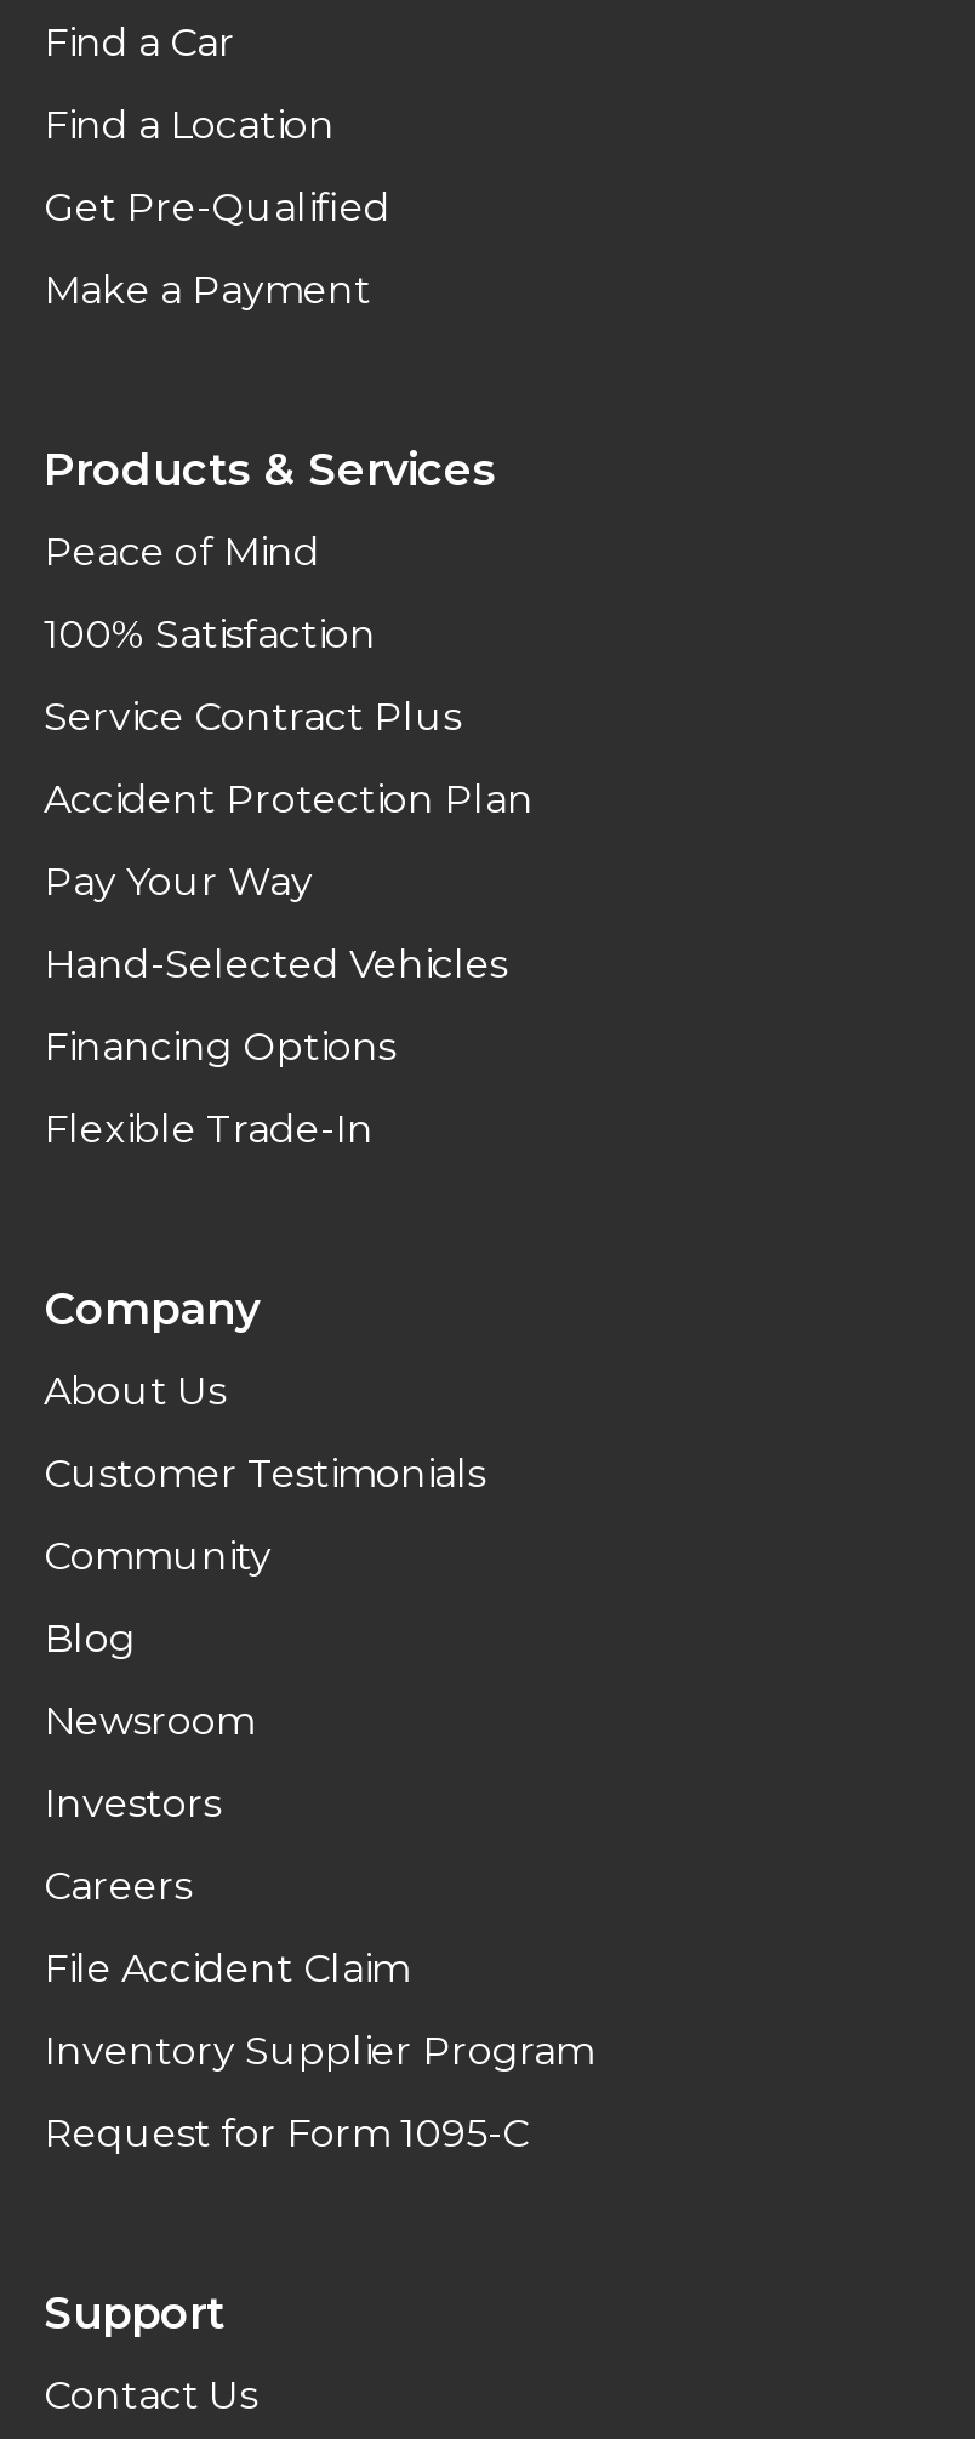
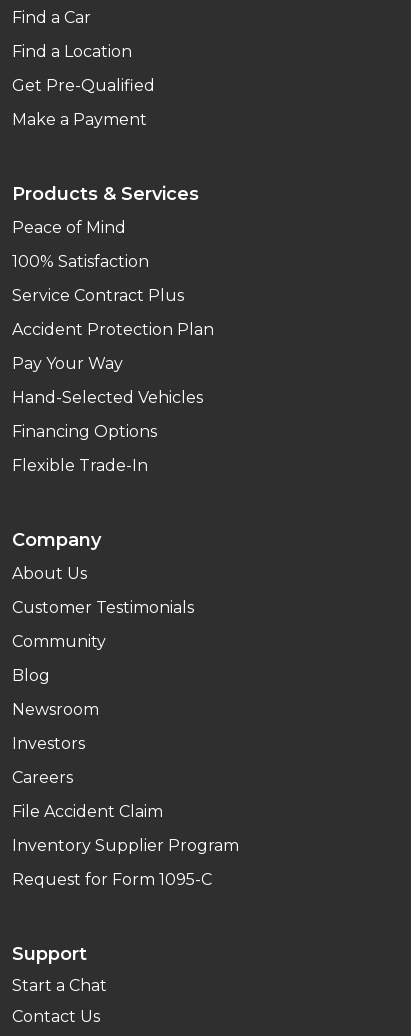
+ Start a Chat
